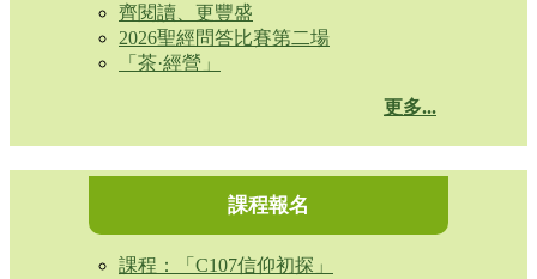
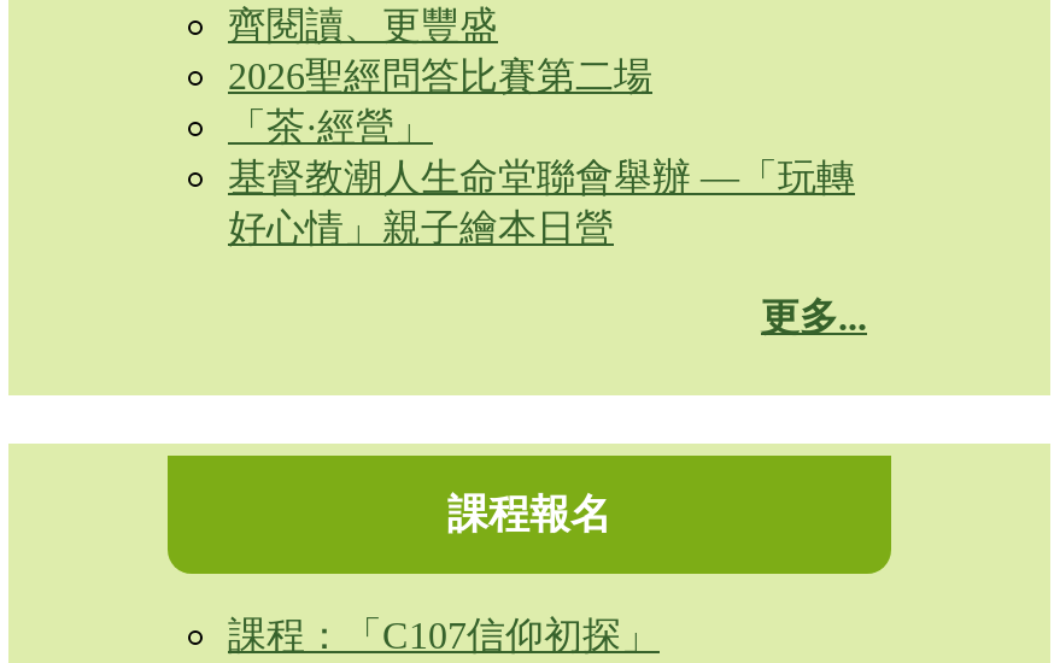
+ 基督教潮人生命堂聯會舉辦 —「玩轉
+ 好心情」親子繪本日營
